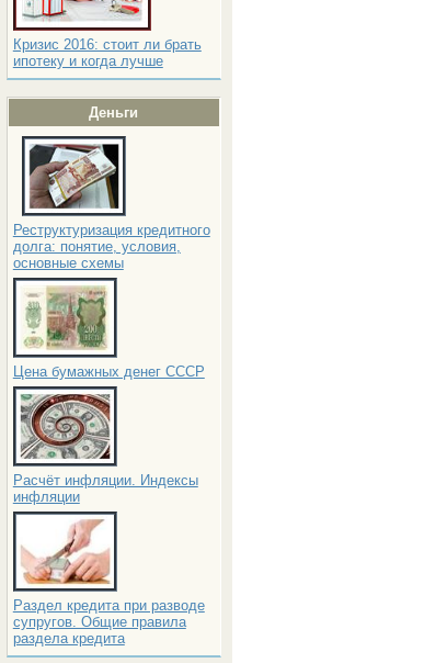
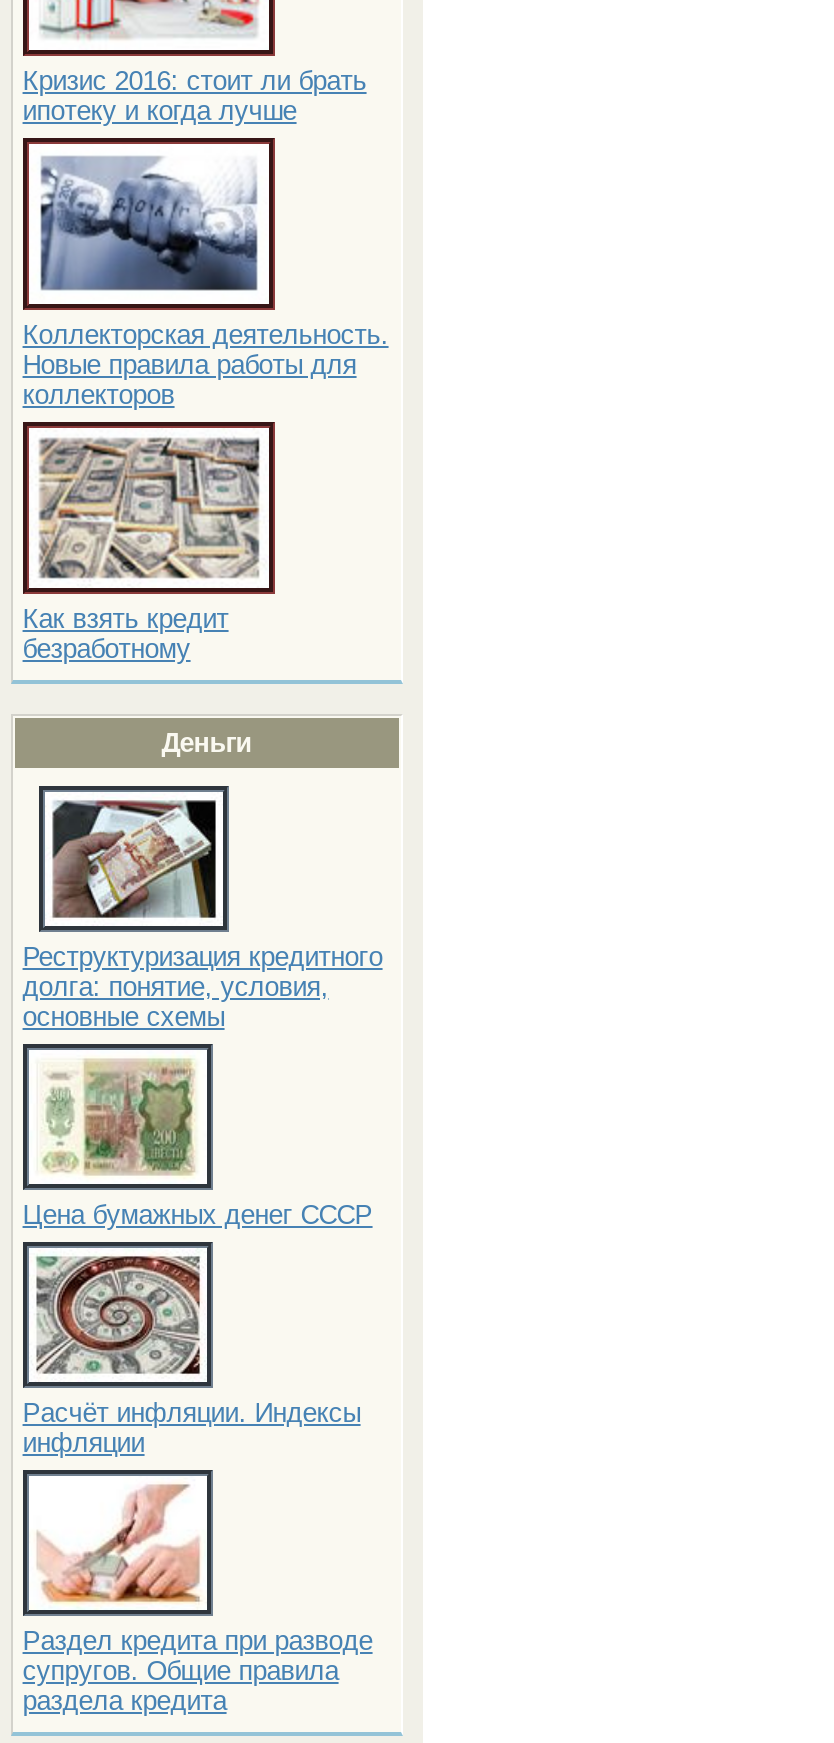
+ [image]
+ Коллекторская деятельность.
+ Новые правила работы для
+ коллекторов

+ [image]
+ Как взять кредит
+ безработному
